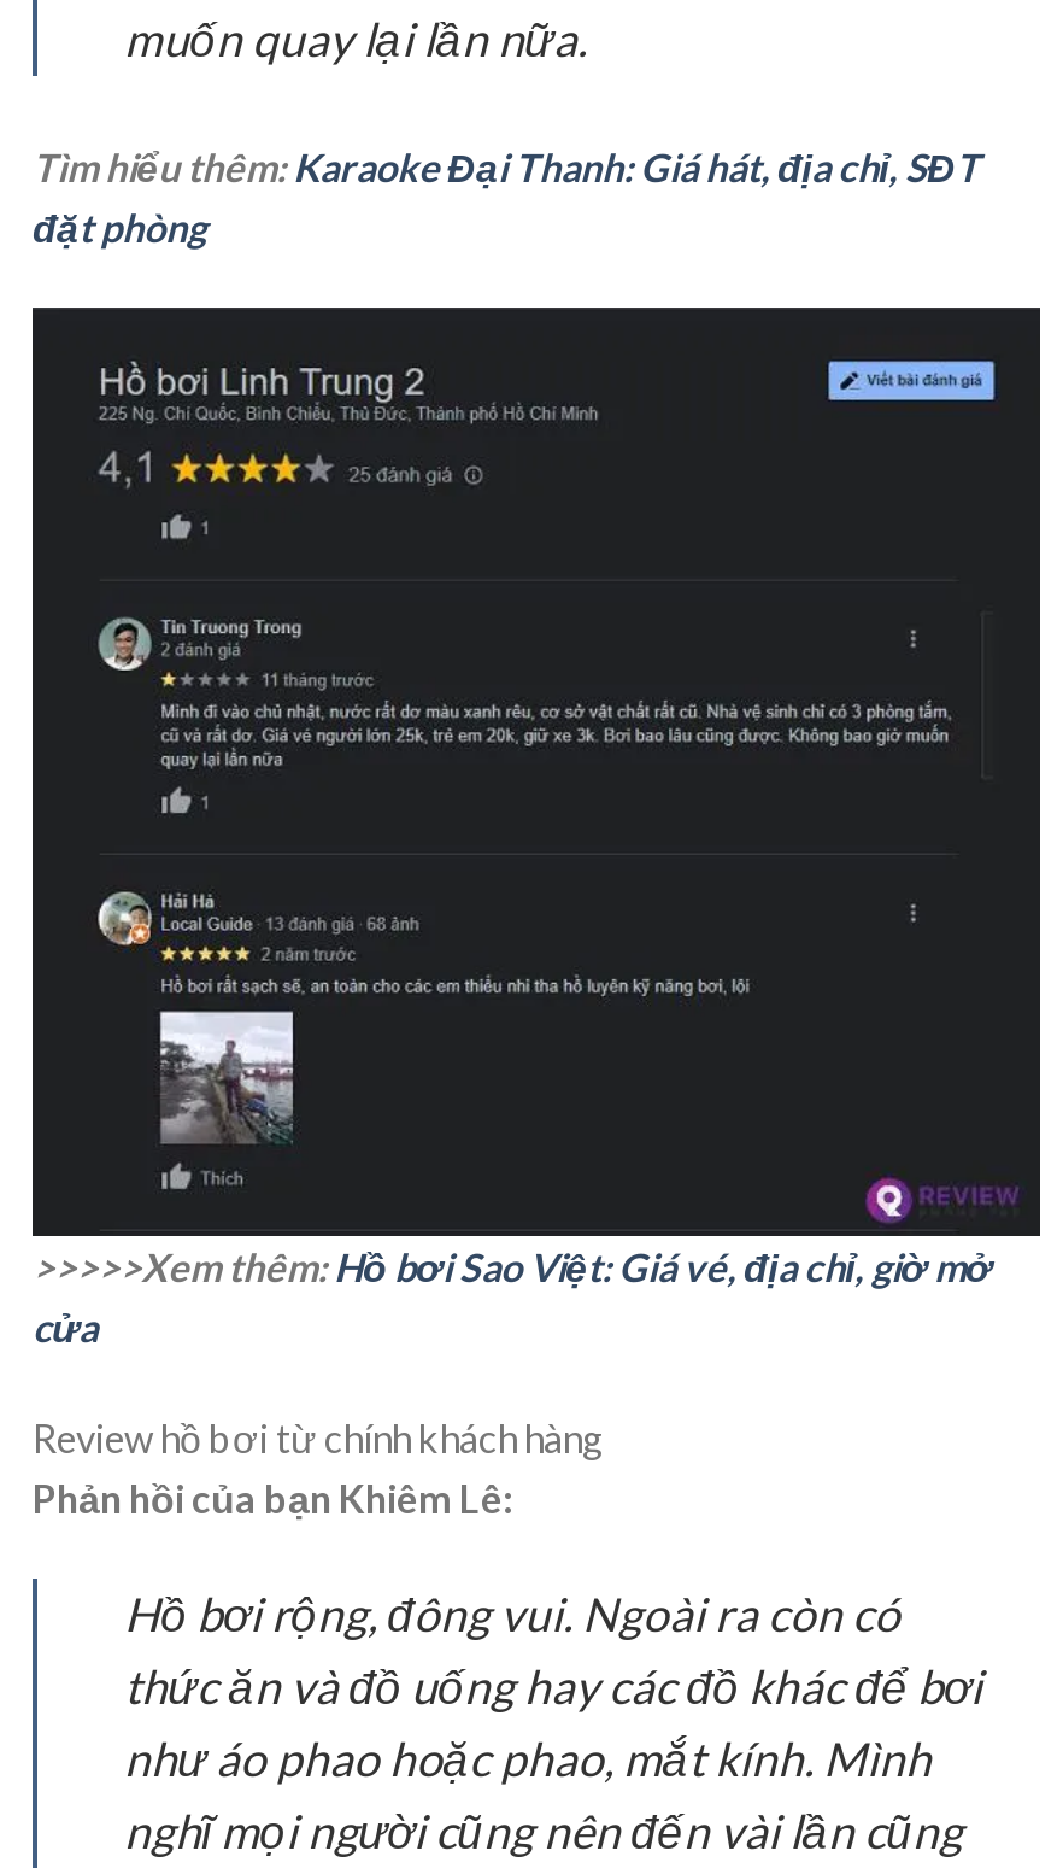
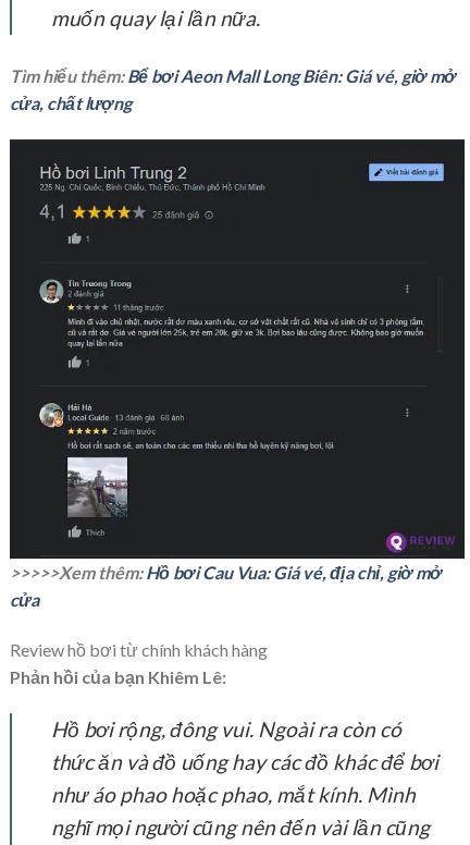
- Tìm hiểu thêm: Karaoke Đại Thanh: Giá hát, địa chỉ, SĐT
- đặt phòng
+ Tìm hiểu thêm: Bể bơi Aeon Mall Long Biên: Giá vé, giờ mở
+ cửa, chất lượng

- >>>>>Xem thêm: Hồ bơi Sao Việt: Giá vé, địa chỉ, giờ mở
+ >>>>>Xem thêm: Hồ bơi Cau Vua: Giá vé, địa chỉ, giờ mở
